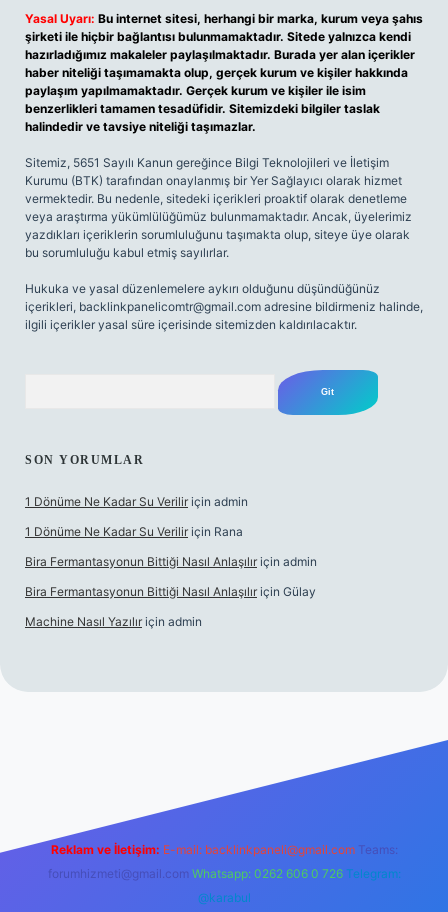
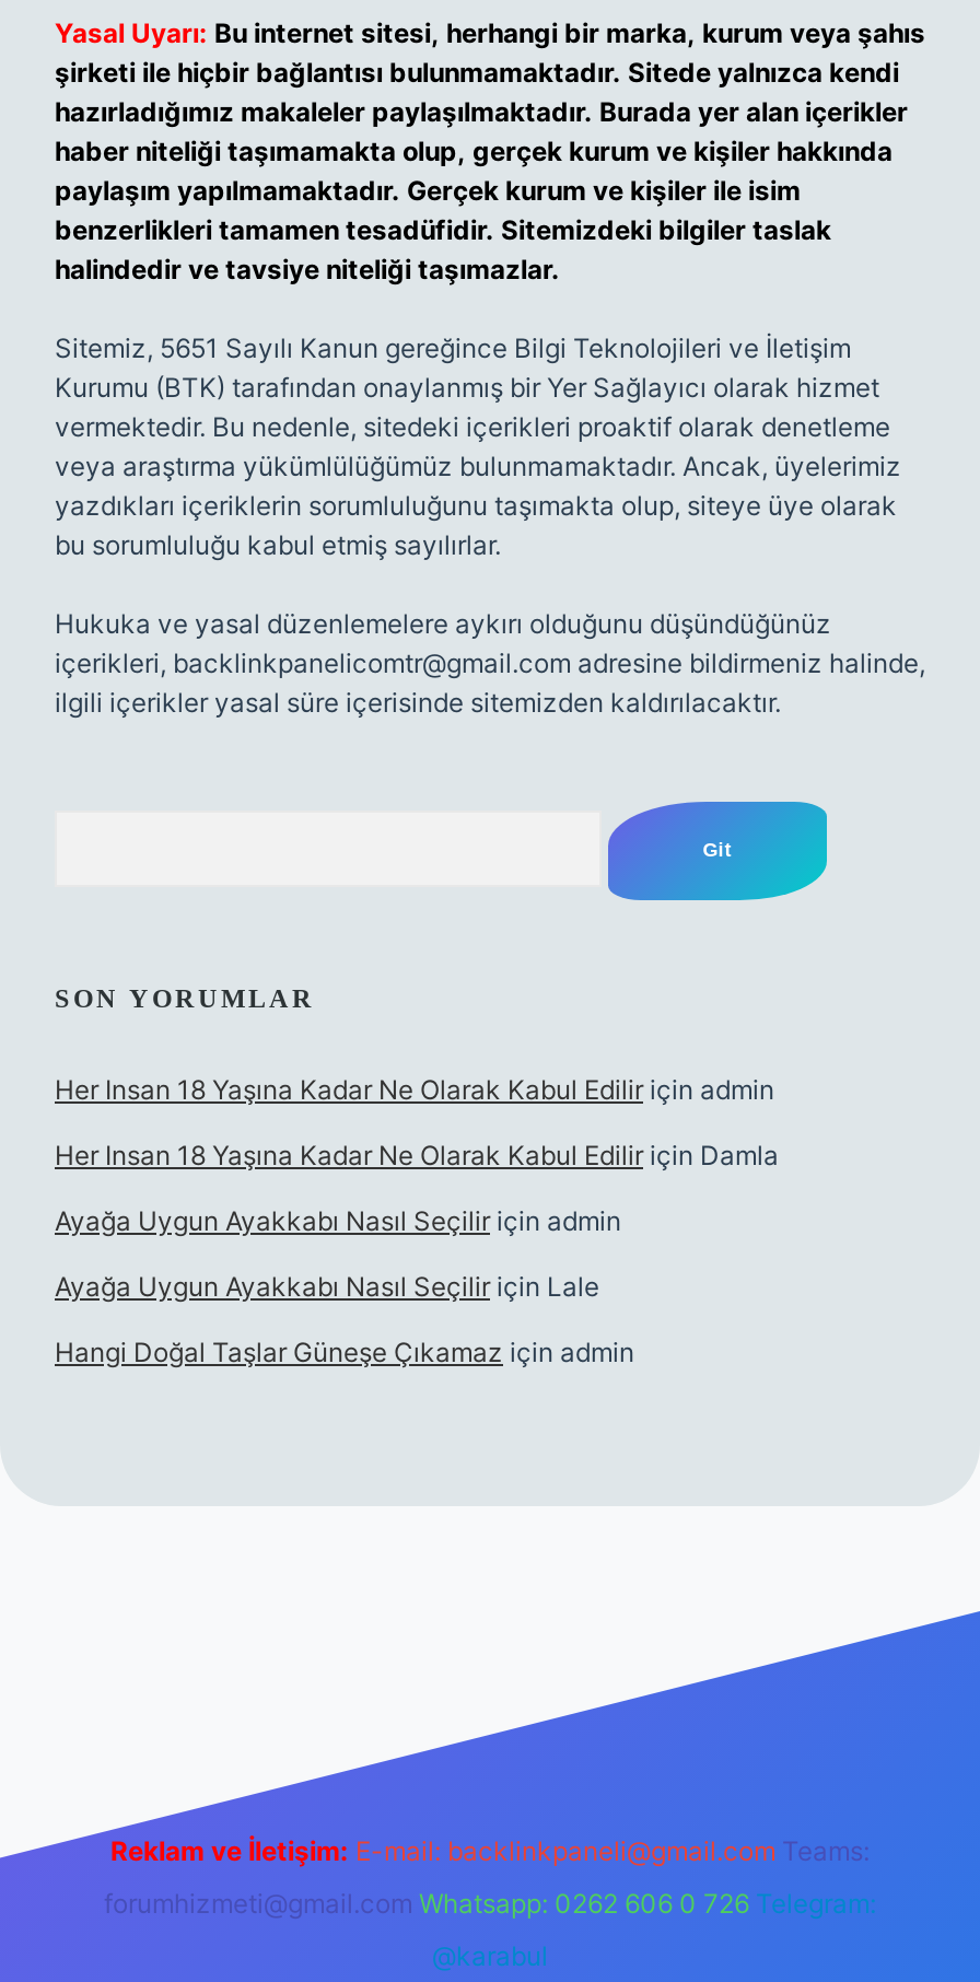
- 1 Dönüme Ne Kadar Su Verilir için admin
+ Her Insan 18 Yaşına Kadar Ne Olarak Kabul Edilir için admin

- 1 Dönüme Ne Kadar Su Verilir için Rana
+ Her Insan 18 Yaşına Kadar Ne Olarak Kabul Edilir için Damla

- Bira Fermantasyonun Bittiği Nasıl Anlaşılır için admin
+ Ayağa Uygun Ayakkabı Nasıl Seçilir için admin

- Bira Fermantasyonun Bittiği Nasıl Anlaşılır için Gülay
+ Ayağa Uygun Ayakkabı Nasıl Seçilir için Lale

- Machine Nasıl Yazılır için admin
+ Hangi Doğal Taşlar Güneşe Çıkamaz için admin
